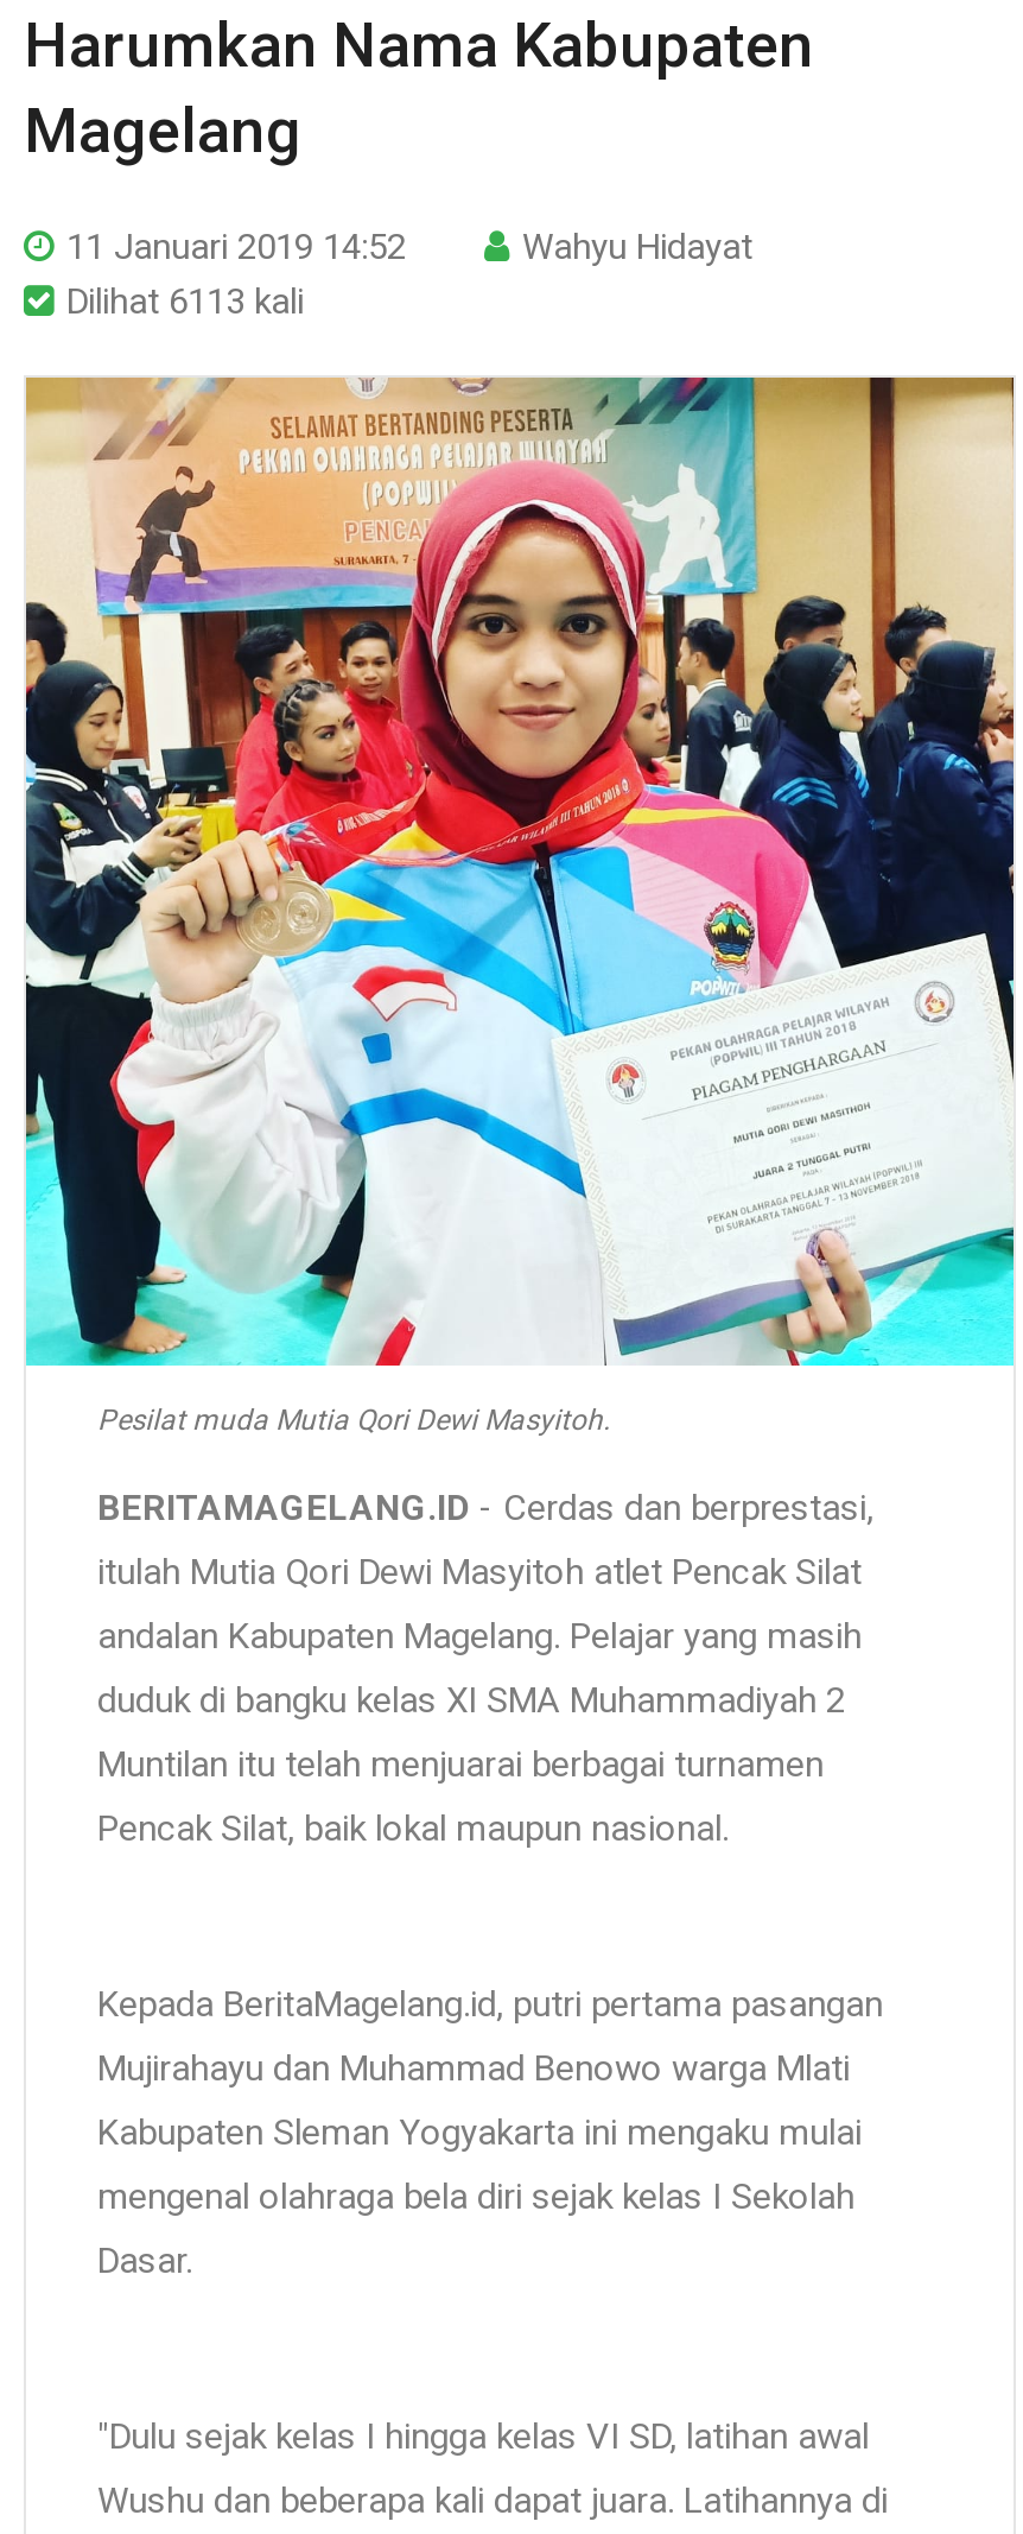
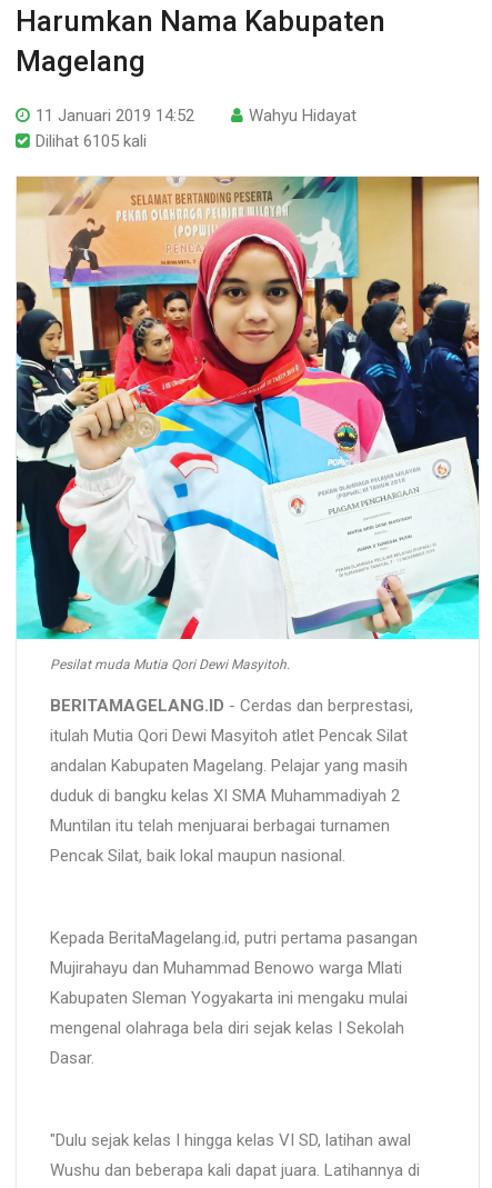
- Dilihat 6113 kali
+ Dilihat 6105 kali
